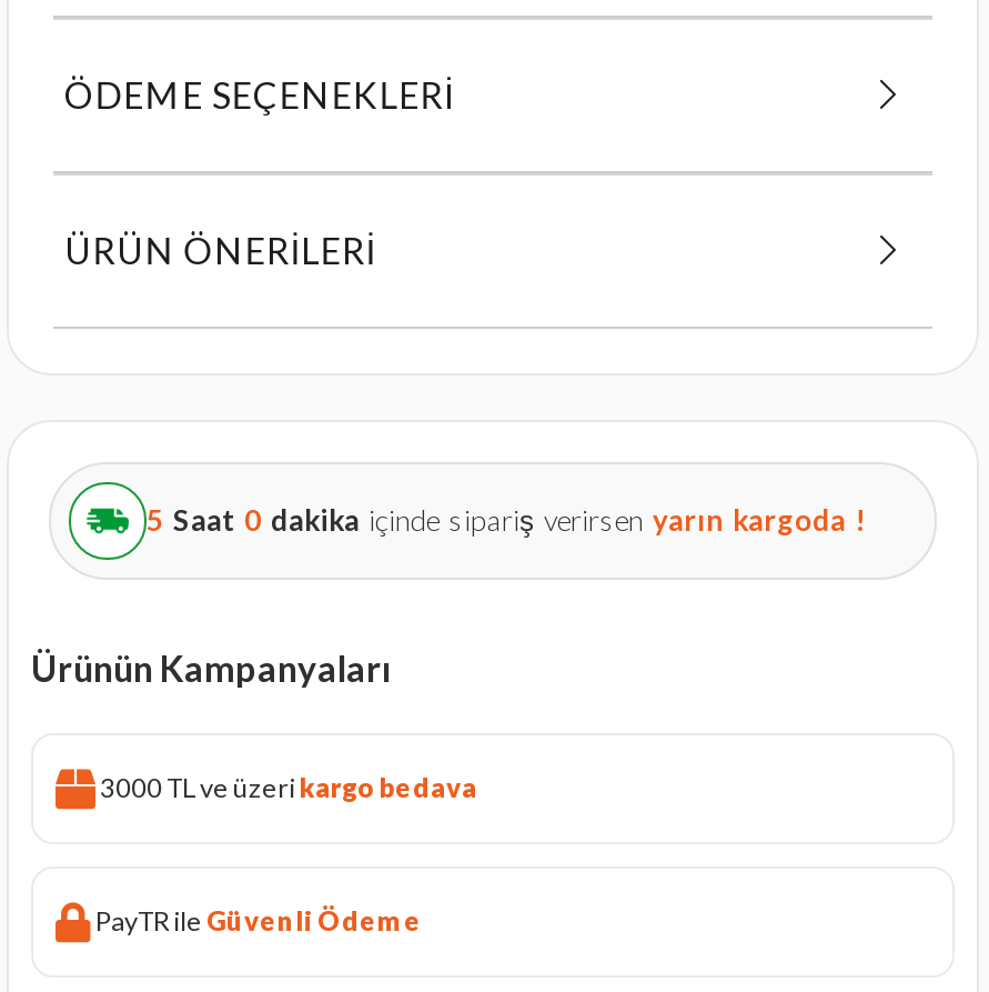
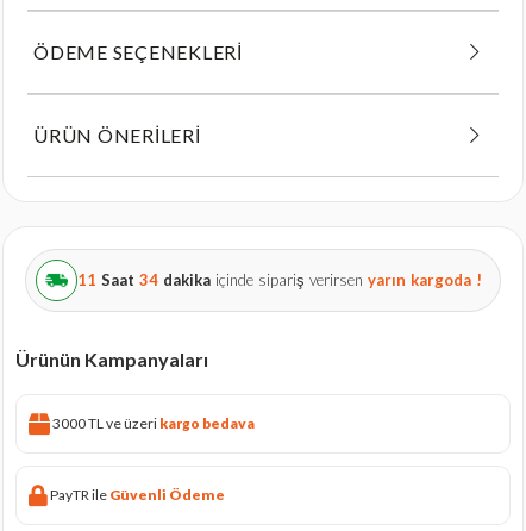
- 5 Saat 0 dakika içinde sipariş verirsen yarın kargoda !
+ 11 Saat 34 dakika içinde sipariş verirsen yarın kargoda !
